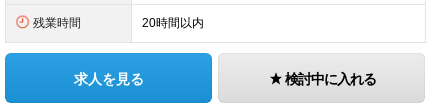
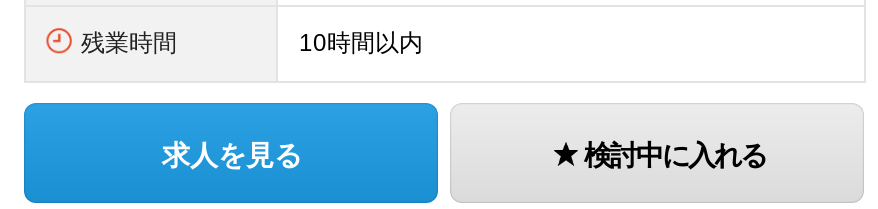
- 20時間以内
+ 10時間以内
